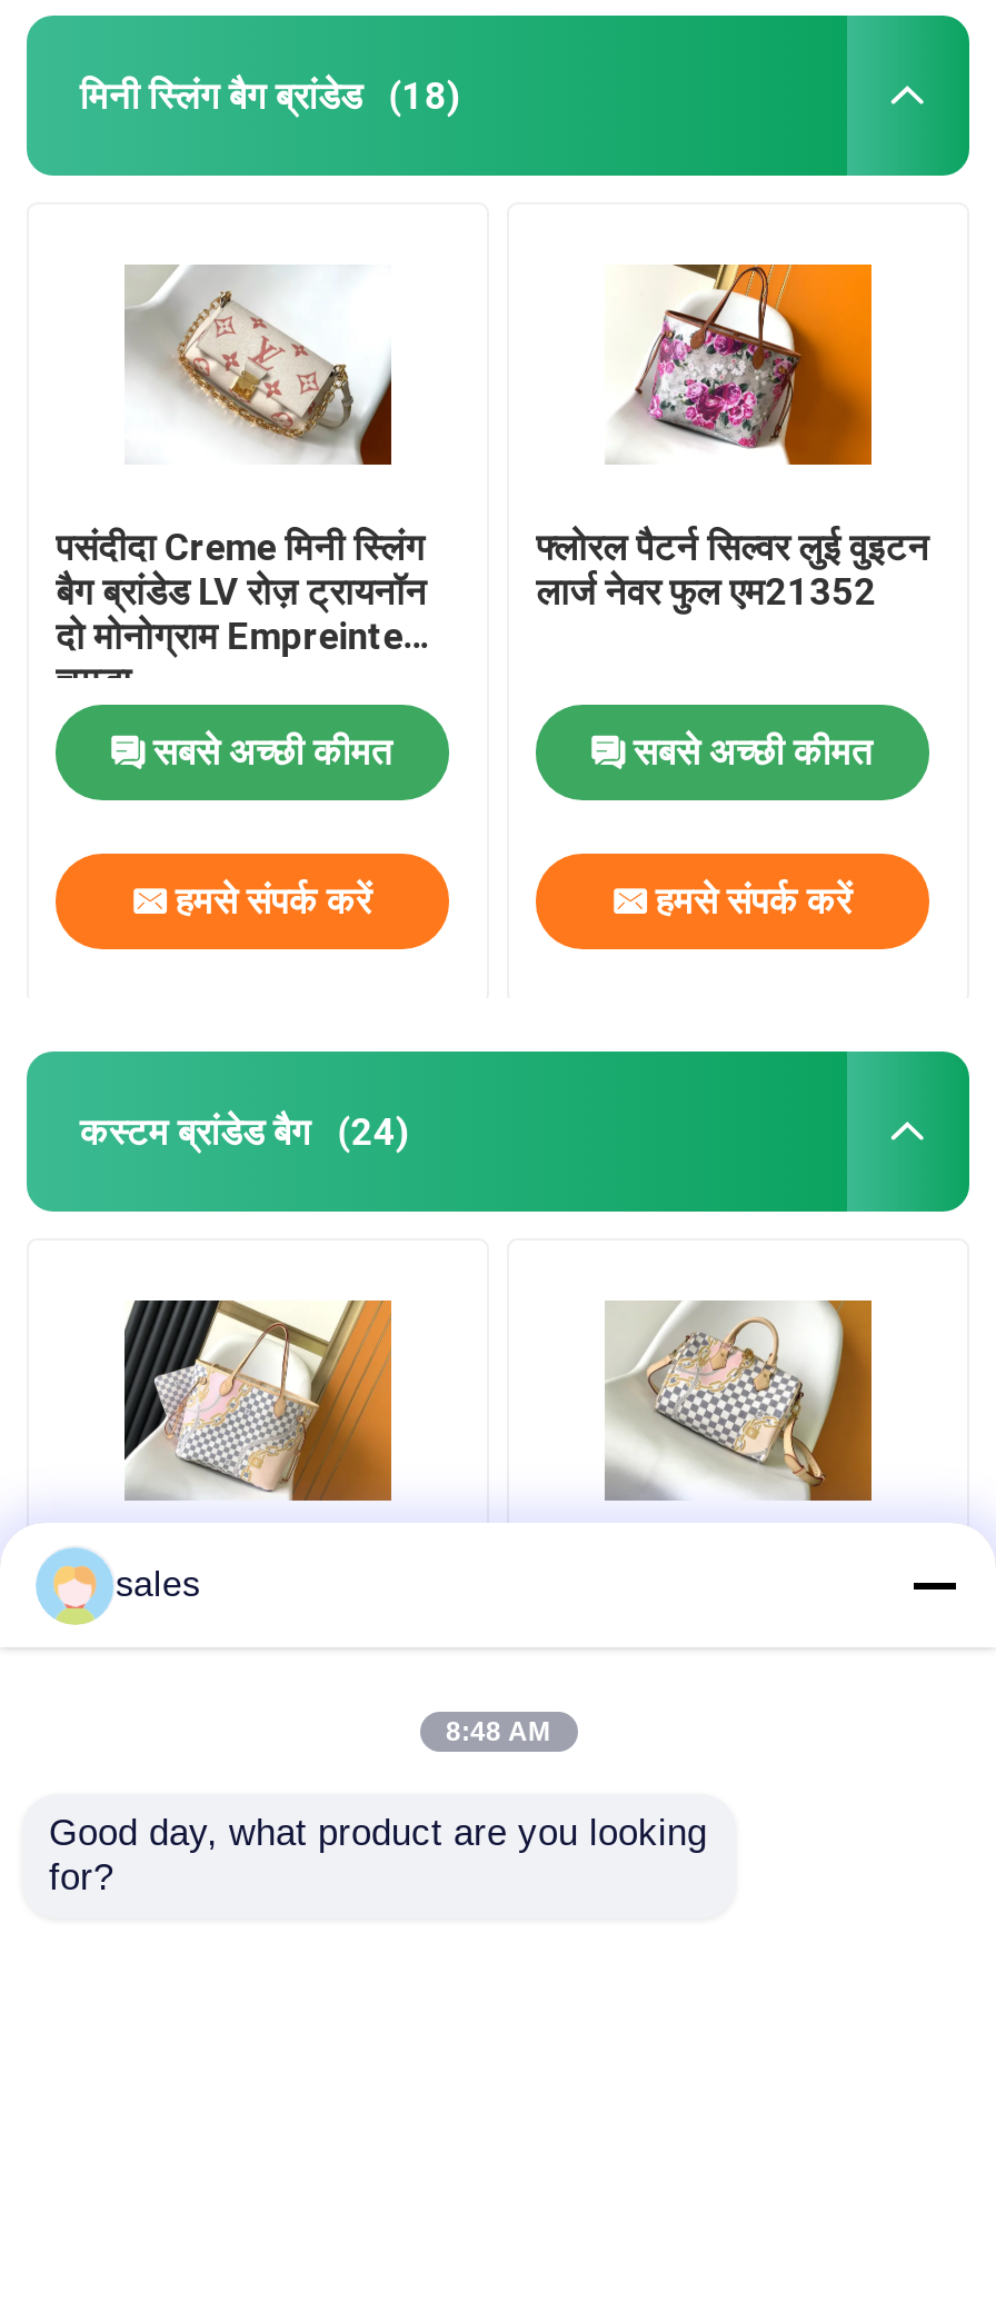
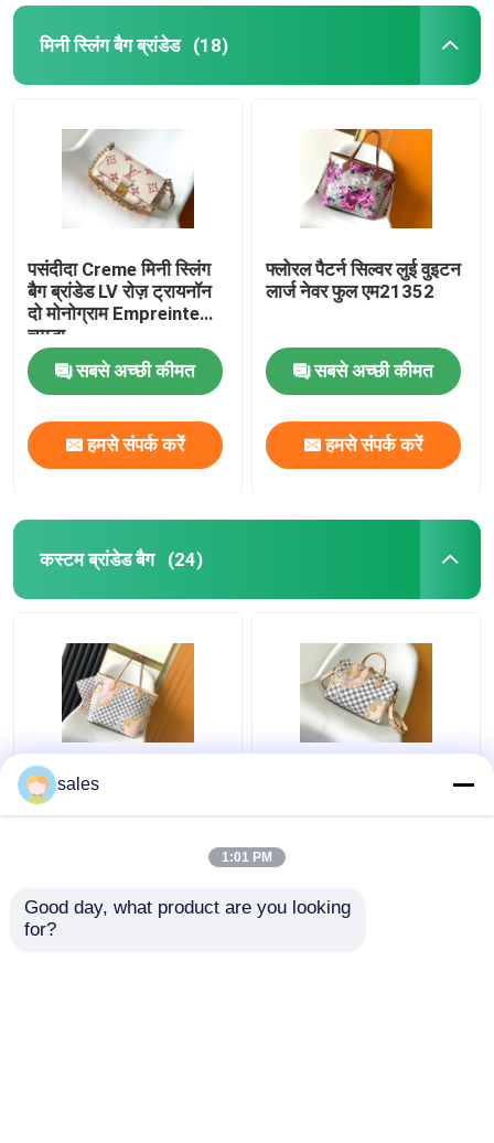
- 8:48 AM
+ 1:01 PM
